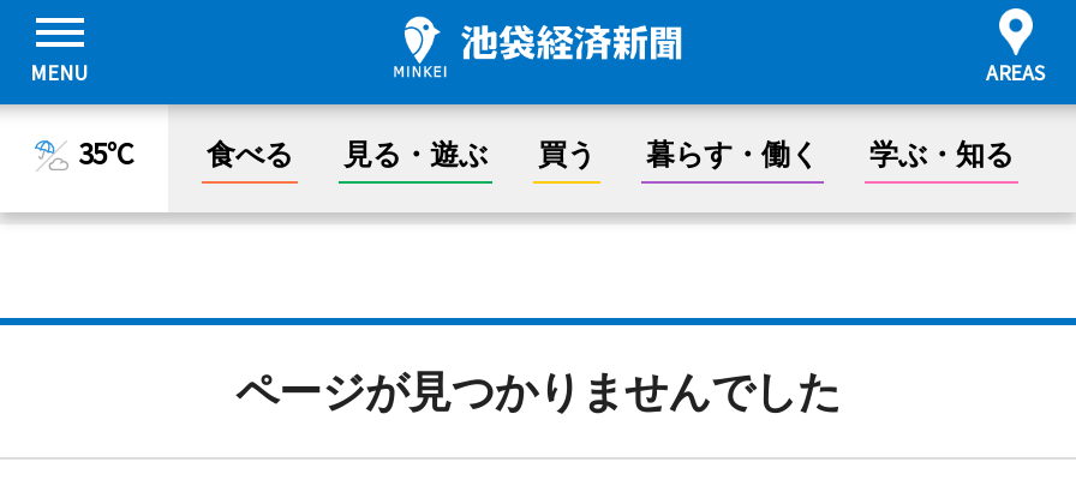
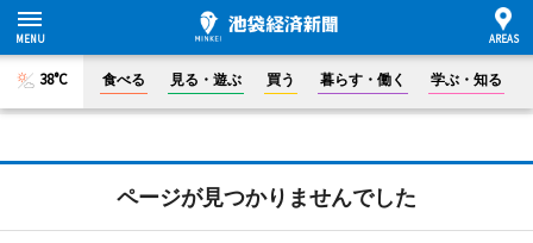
- 35°C 食べる 見る・遊ぶ 買う 暮らす・働く 学ぶ・知る
+ 38°C 食べる 見る・遊ぶ 買う 暮らす・働く 学ぶ・知る
